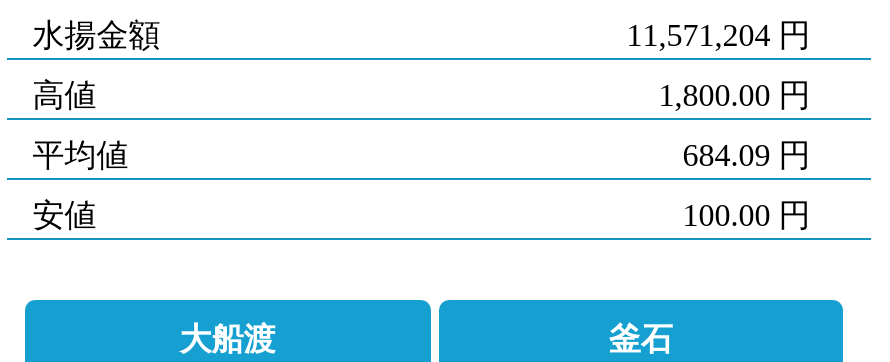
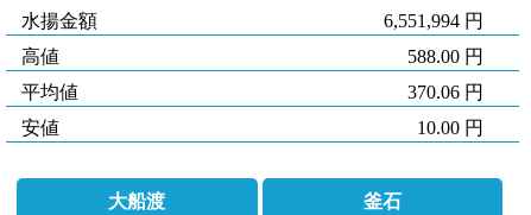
- 11,571,204 円
+ 6,551,994 円

- 1,800.00 円
+ 588.00 円

- 684.09 円
+ 370.06 円

- 100.00 円
+ 10.00 円
